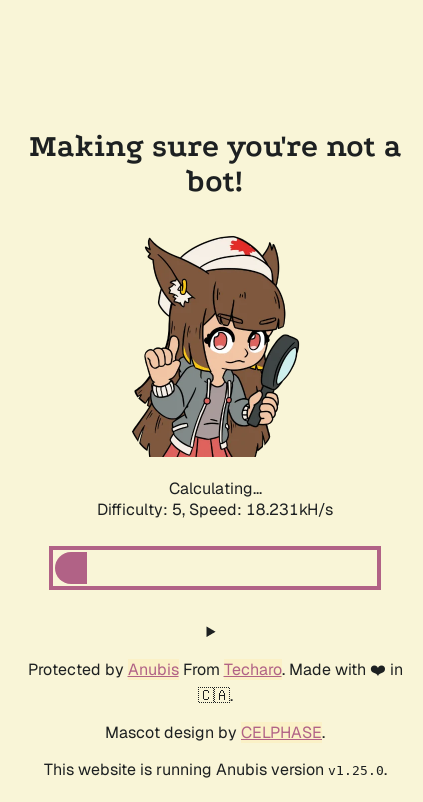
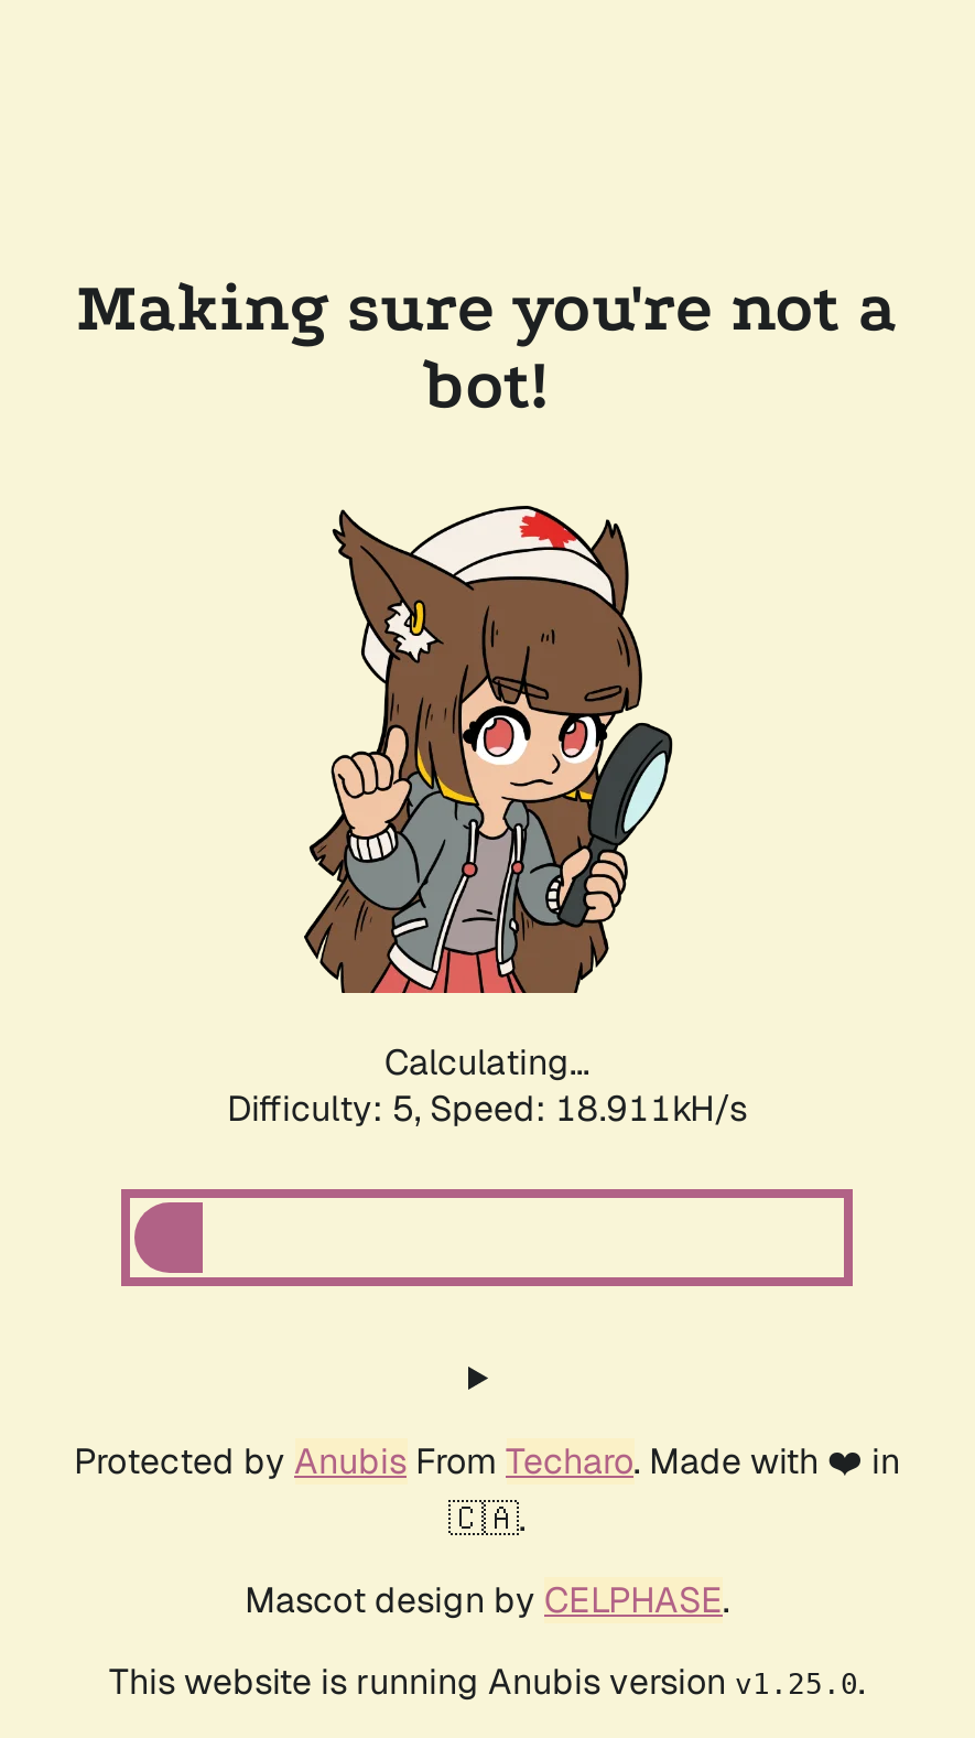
- Difficulty: 5, Speed: 18.231kH/s
+ Difficulty: 5, Speed: 18.911kH/s
